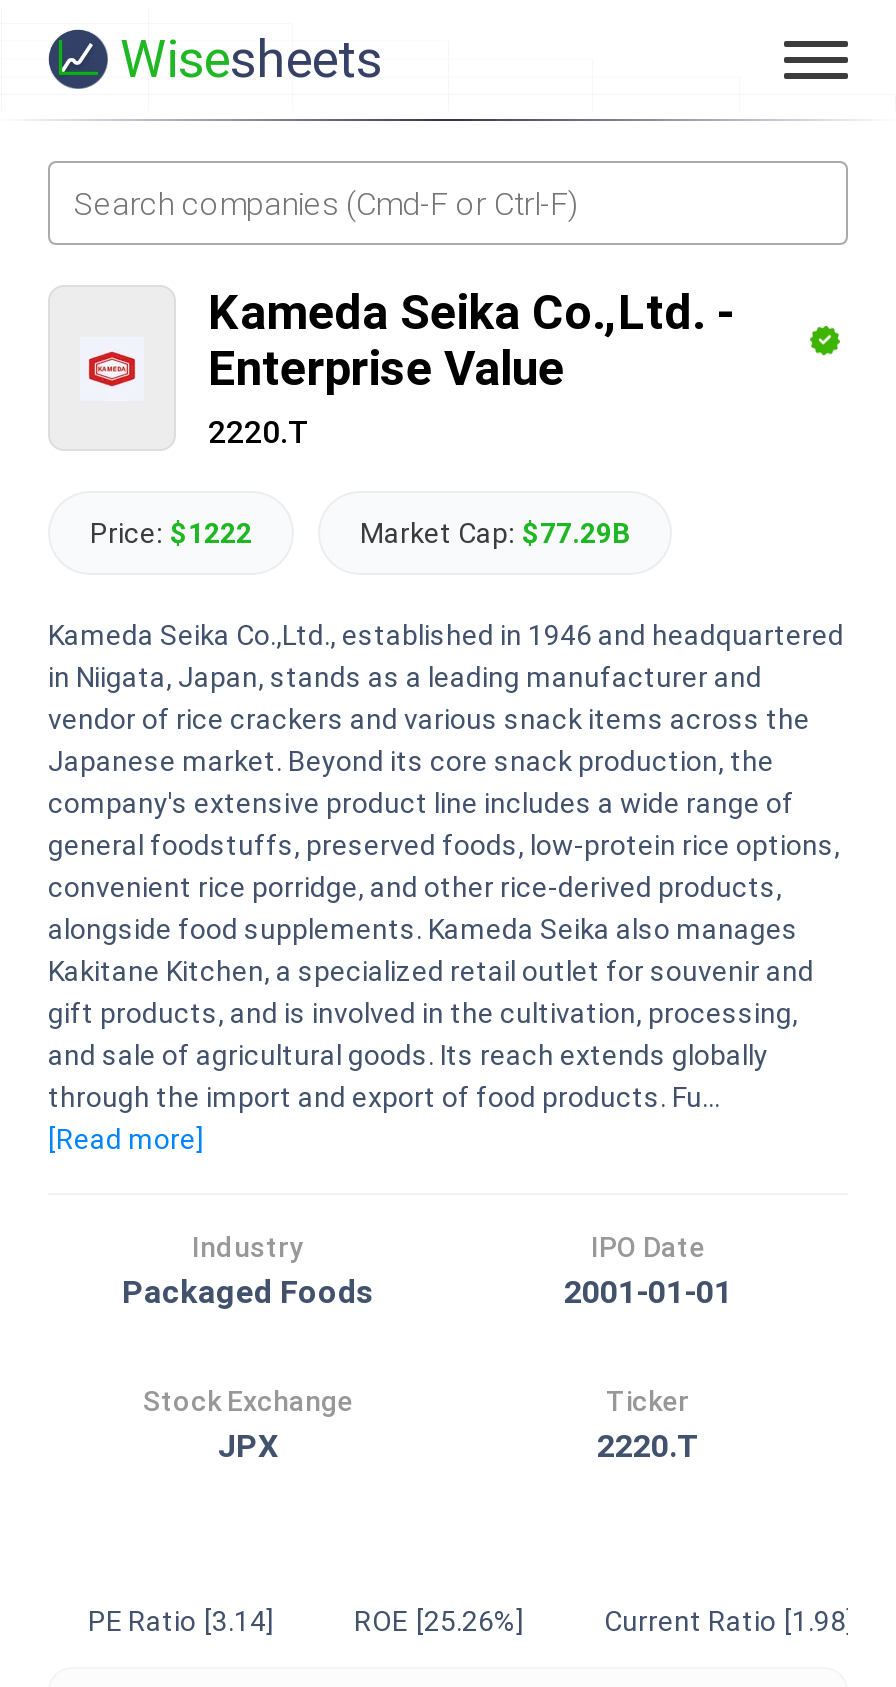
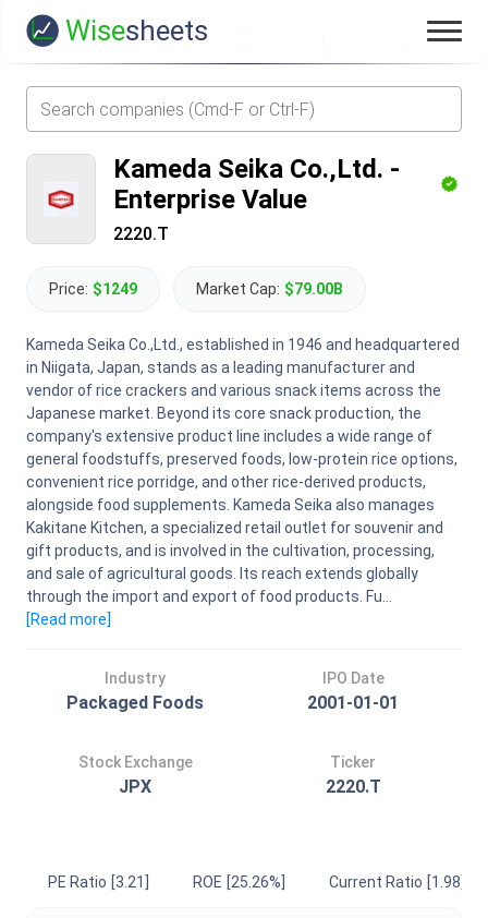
- Price: $1222
+ Price: $1249

- Market Cap: $77.29B
+ Market Cap: $79.00B

- PE Ratio [3.14]
+ PE Ratio [3.21]
